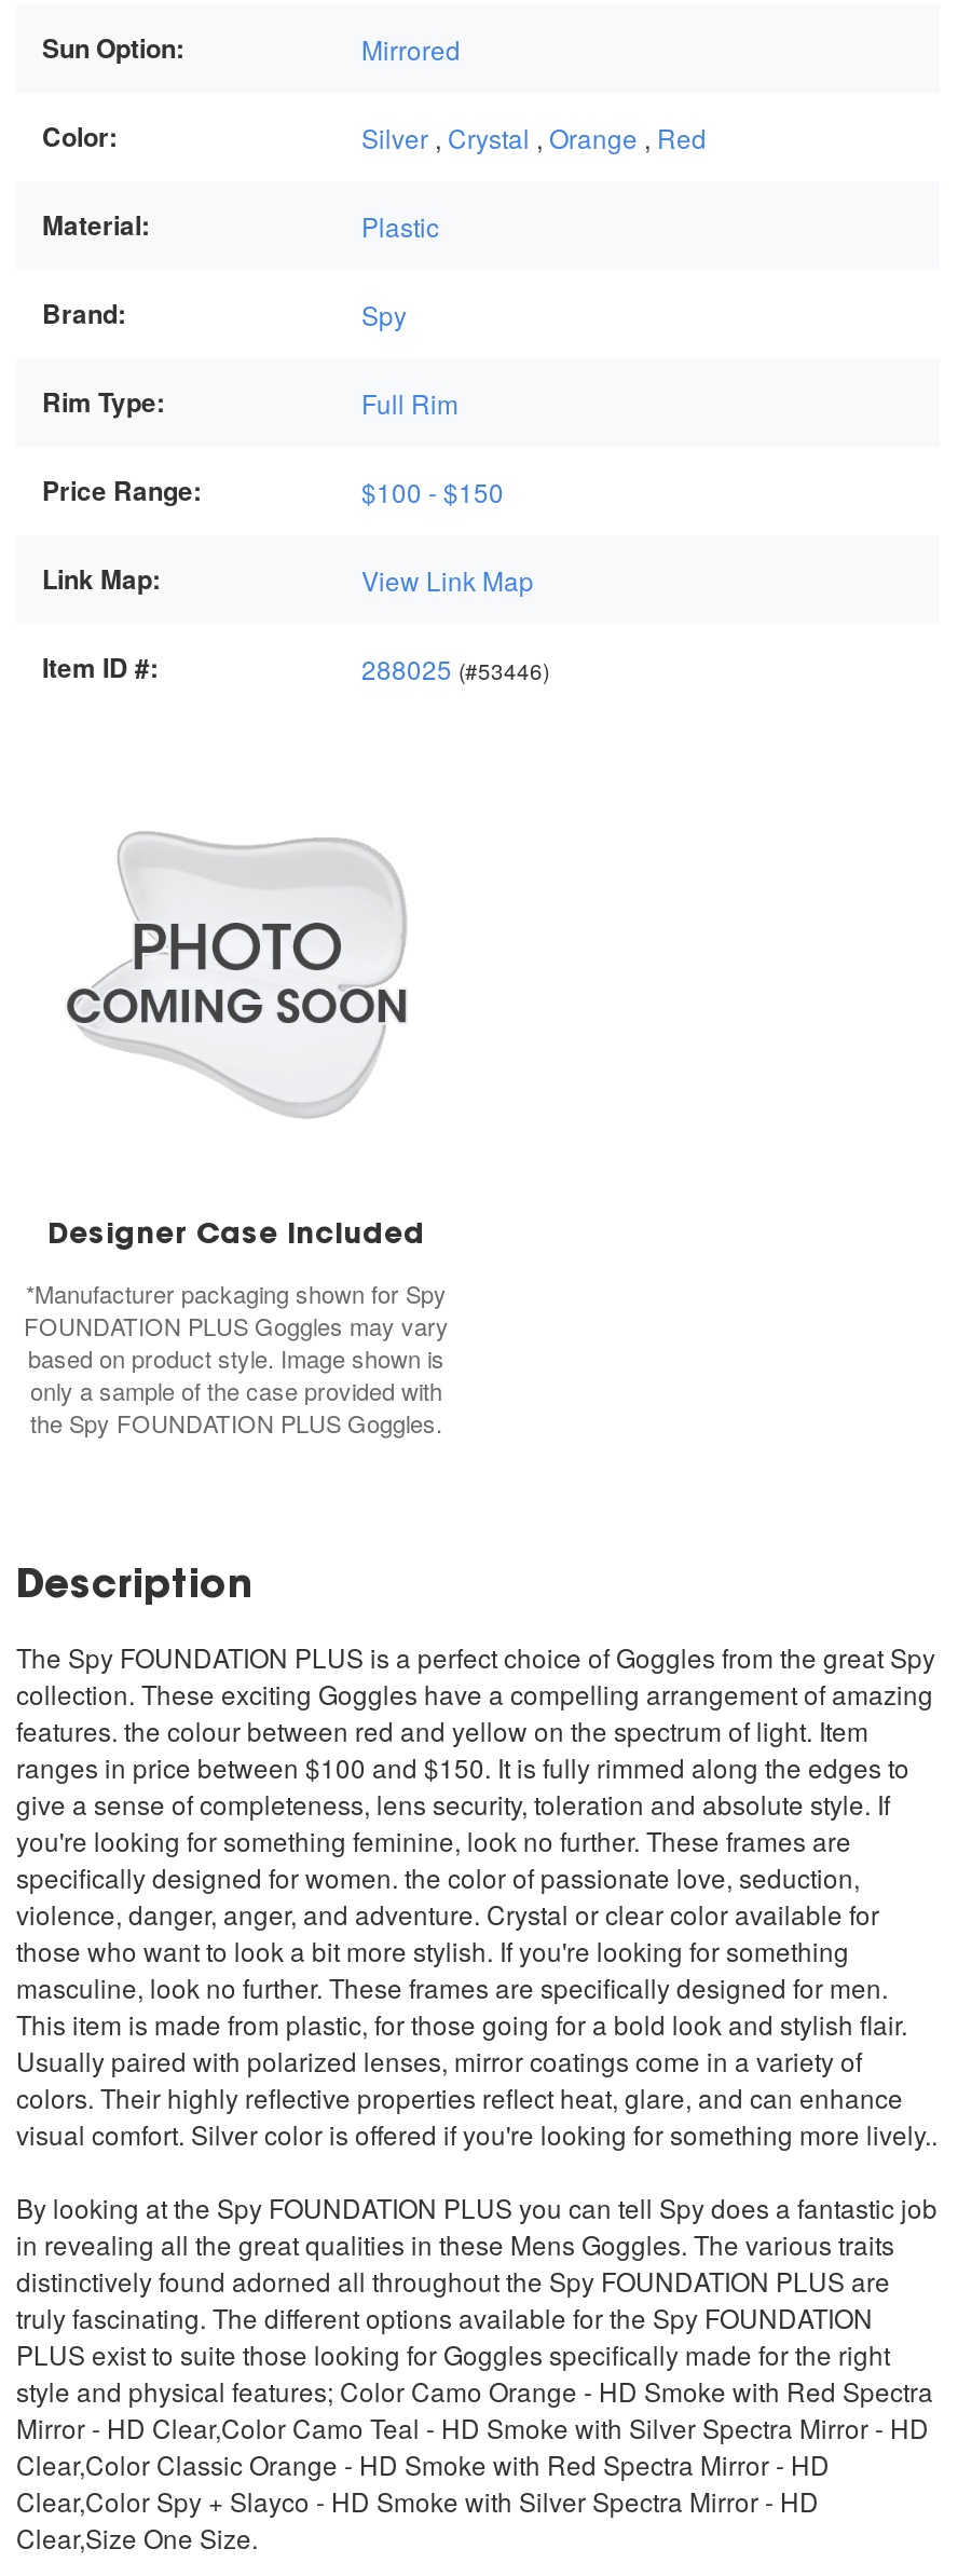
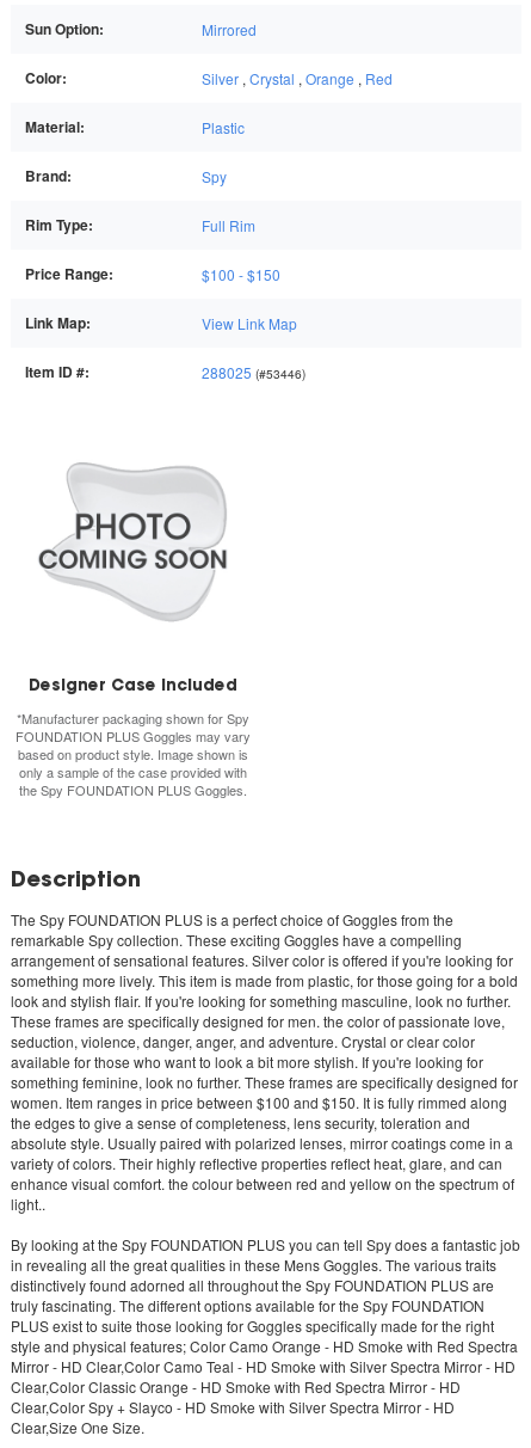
- The Spy FOUNDATION PLUS is a perfect choice of Goggles from the great Spy
- collection. These exciting Goggles have a compelling arrangement of amazing
- features. the colour between red and yellow on the spectrum of light. Item
- ranges in price between $100 and $150. It is fully rimmed along the edges to
- give a sense of completeness, lens security, toleration and absolute style. If
- you're looking for something feminine, look no further. These frames are
- specifically designed for women. the color of passionate love, seduction,
- violence, danger, anger, and adventure. Crystal or clear color available for
- those who want to look a bit more stylish. If you're looking for something
- masculine, look no further. These frames are specifically designed for men.
- This item is made from plastic, for those going for a bold look and stylish flair.
- Usually paired with polarized lenses, mirror coatings come in a variety of
- colors. Their highly reflective properties reflect heat, glare, and can enhance
- visual comfort. Silver color is offered if you're looking for something more lively..
+ The Spy FOUNDATION PLUS is a perfect choice of Goggles from the
+ remarkable Spy collection. These exciting Goggles have a compelling
+ arrangement of sensational features. Silver color is offered if you're looking for
+ something more lively. This item is made from plastic, for those going for a bold
+ look and stylish flair. If you're looking for something masculine, look no further.
+ These frames are specifically designed for men. the color of passionate love,
+ seduction, violence, danger, anger, and adventure. Crystal or clear color
+ available for those who want to look a bit more stylish. If you're looking for
+ something feminine, look no further. These frames are specifically designed for
+ women. Item ranges in price between $100 and $150. It is fully rimmed along
+ the edges to give a sense of completeness, lens security, toleration and
+ absolute style. Usually paired with polarized lenses, mirror coatings come in a
+ variety of colors. Their highly reflective properties reflect heat, glare, and can
+ enhance visual comfort. the colour between red and yellow on the spectrum of
+ light..
